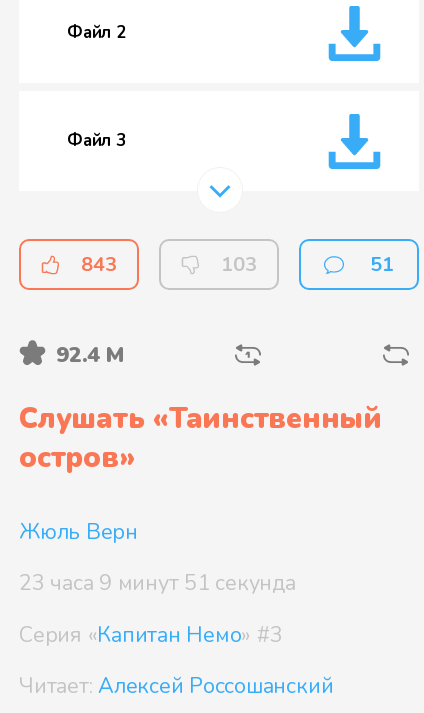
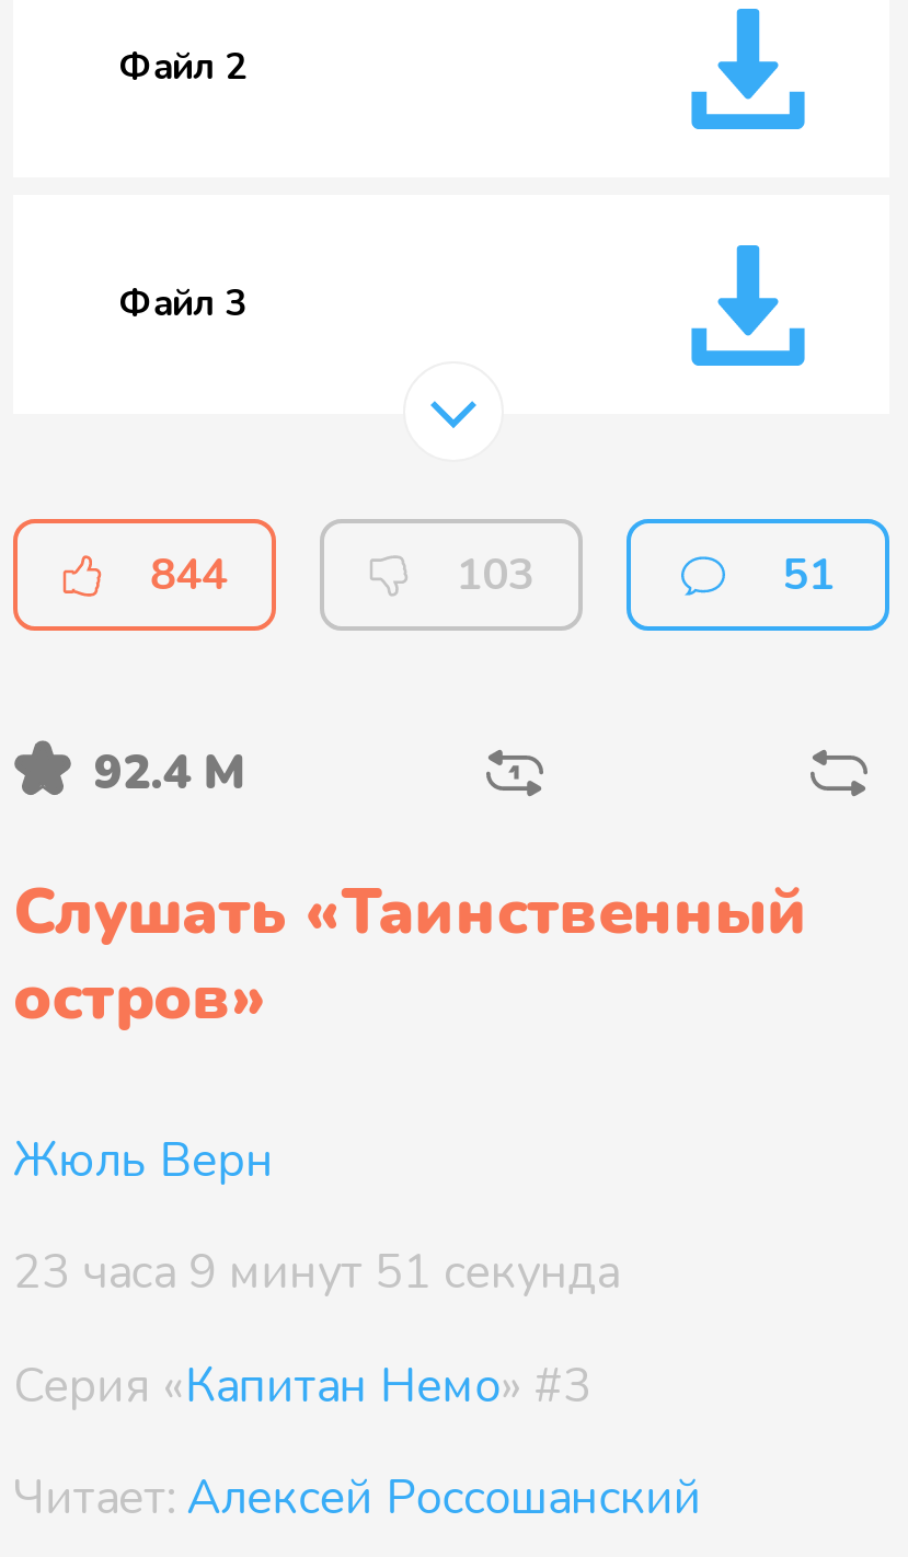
- 843
+ 844
